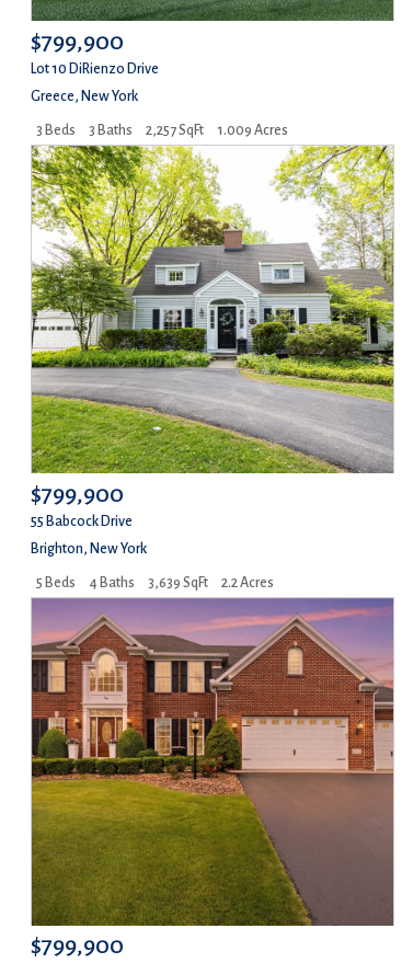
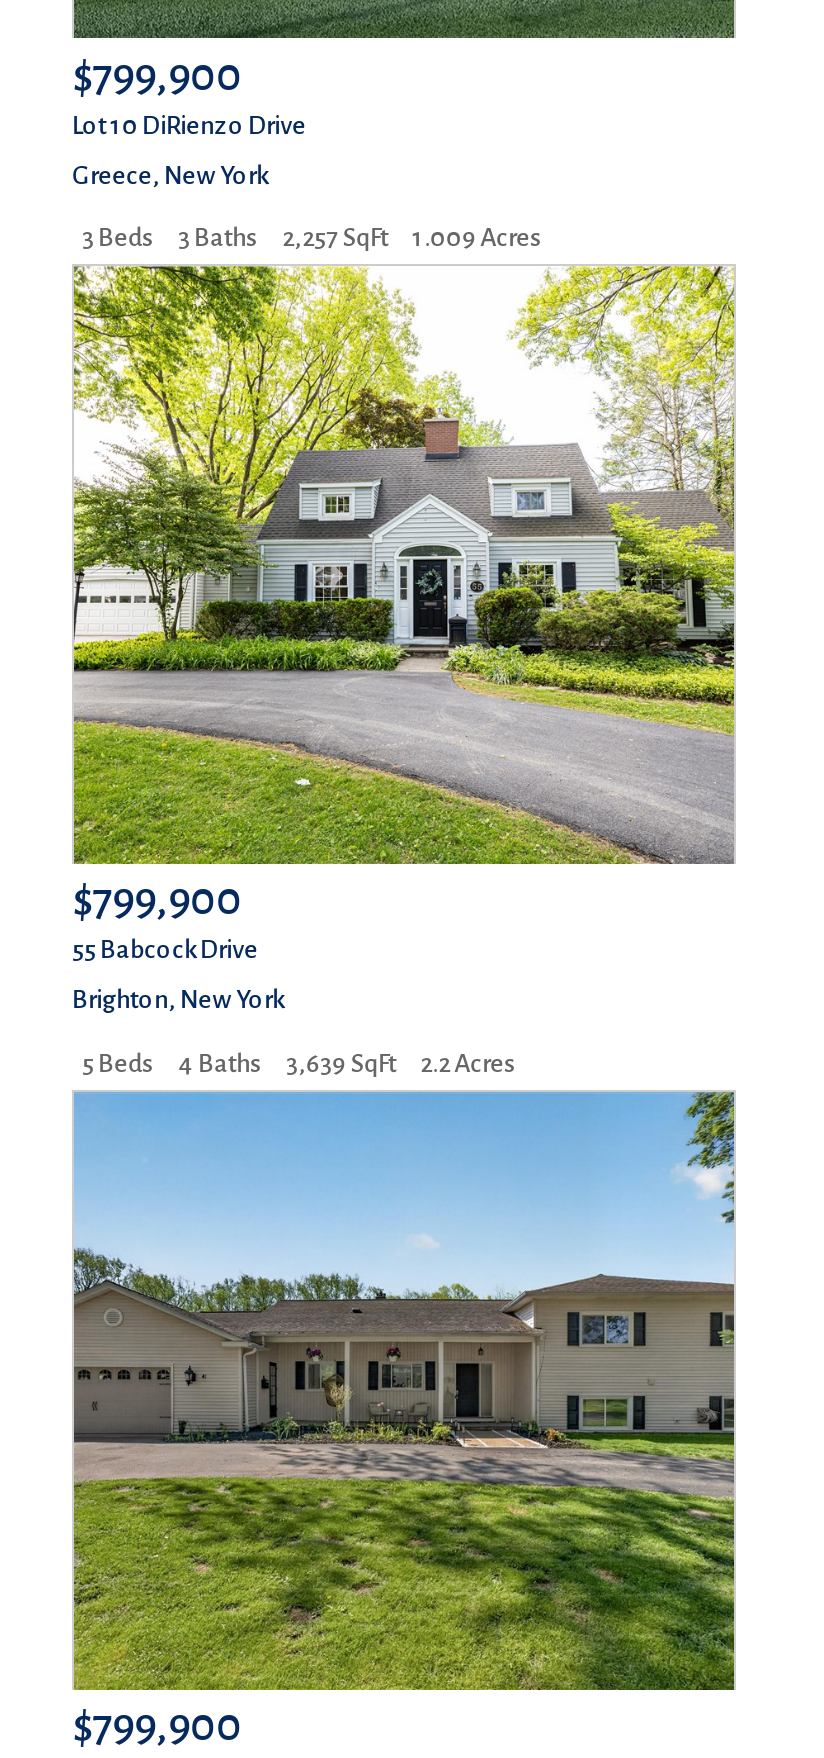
- [image]
+ [image]
